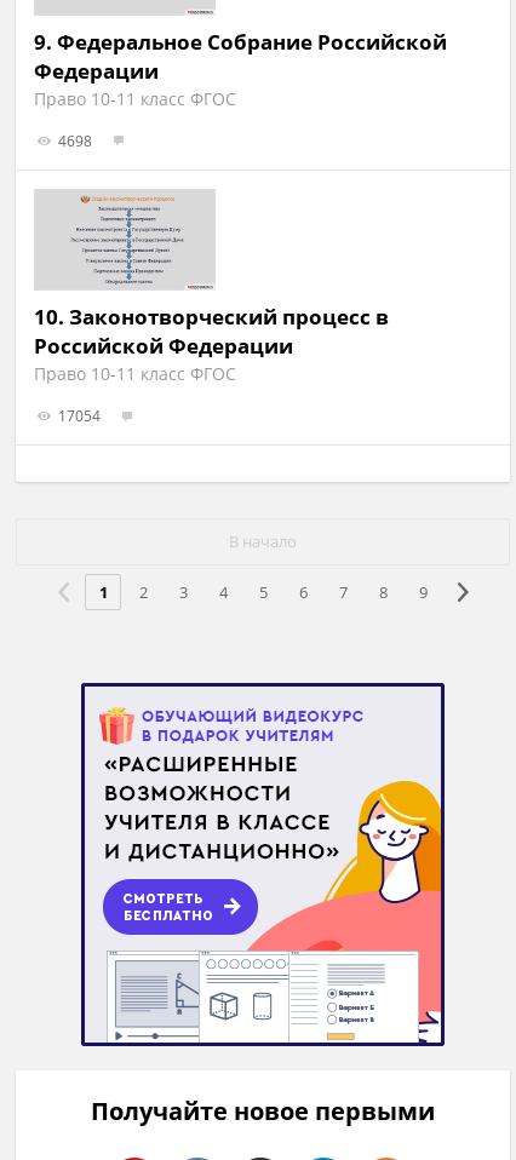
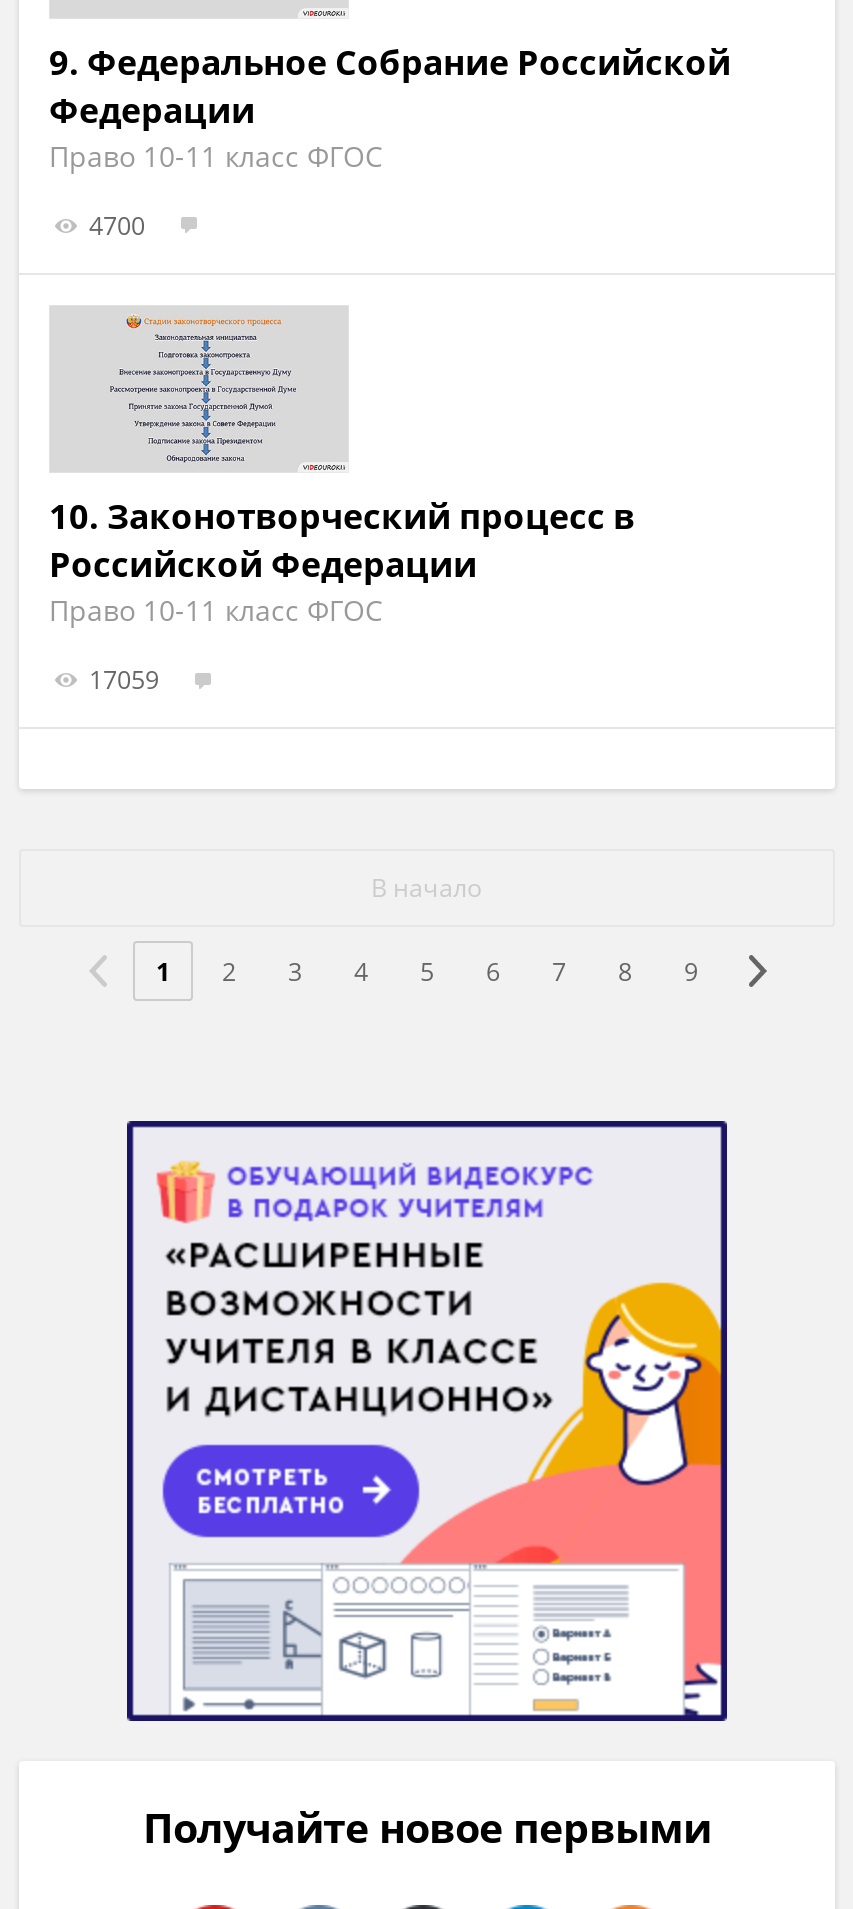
- 4698
+ 4700

- 17054
+ 17059
